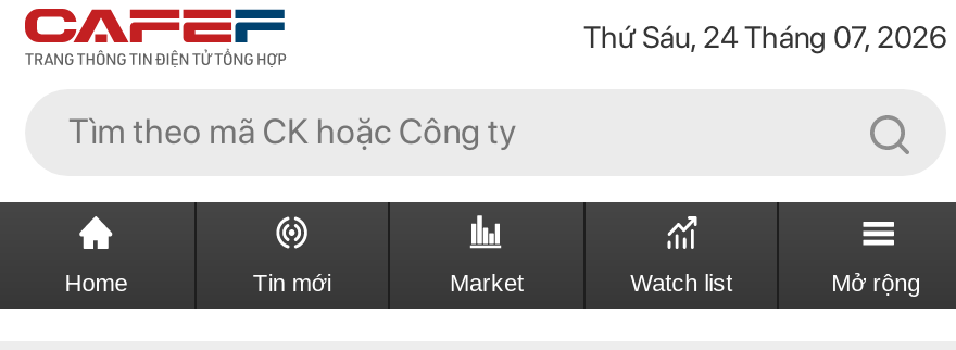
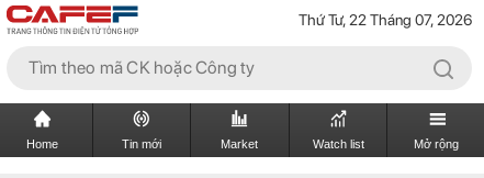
- Thứ Sáu, 24 Tháng 07, 2026
+ Thứ Tư, 22 Tháng 07, 2026
